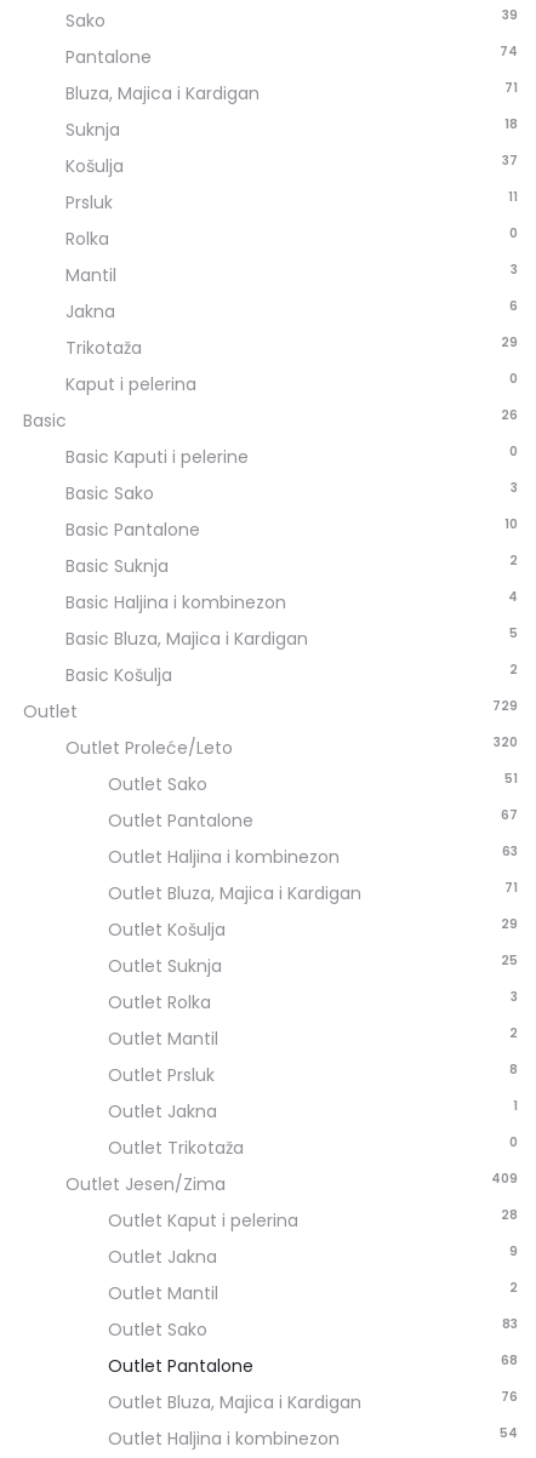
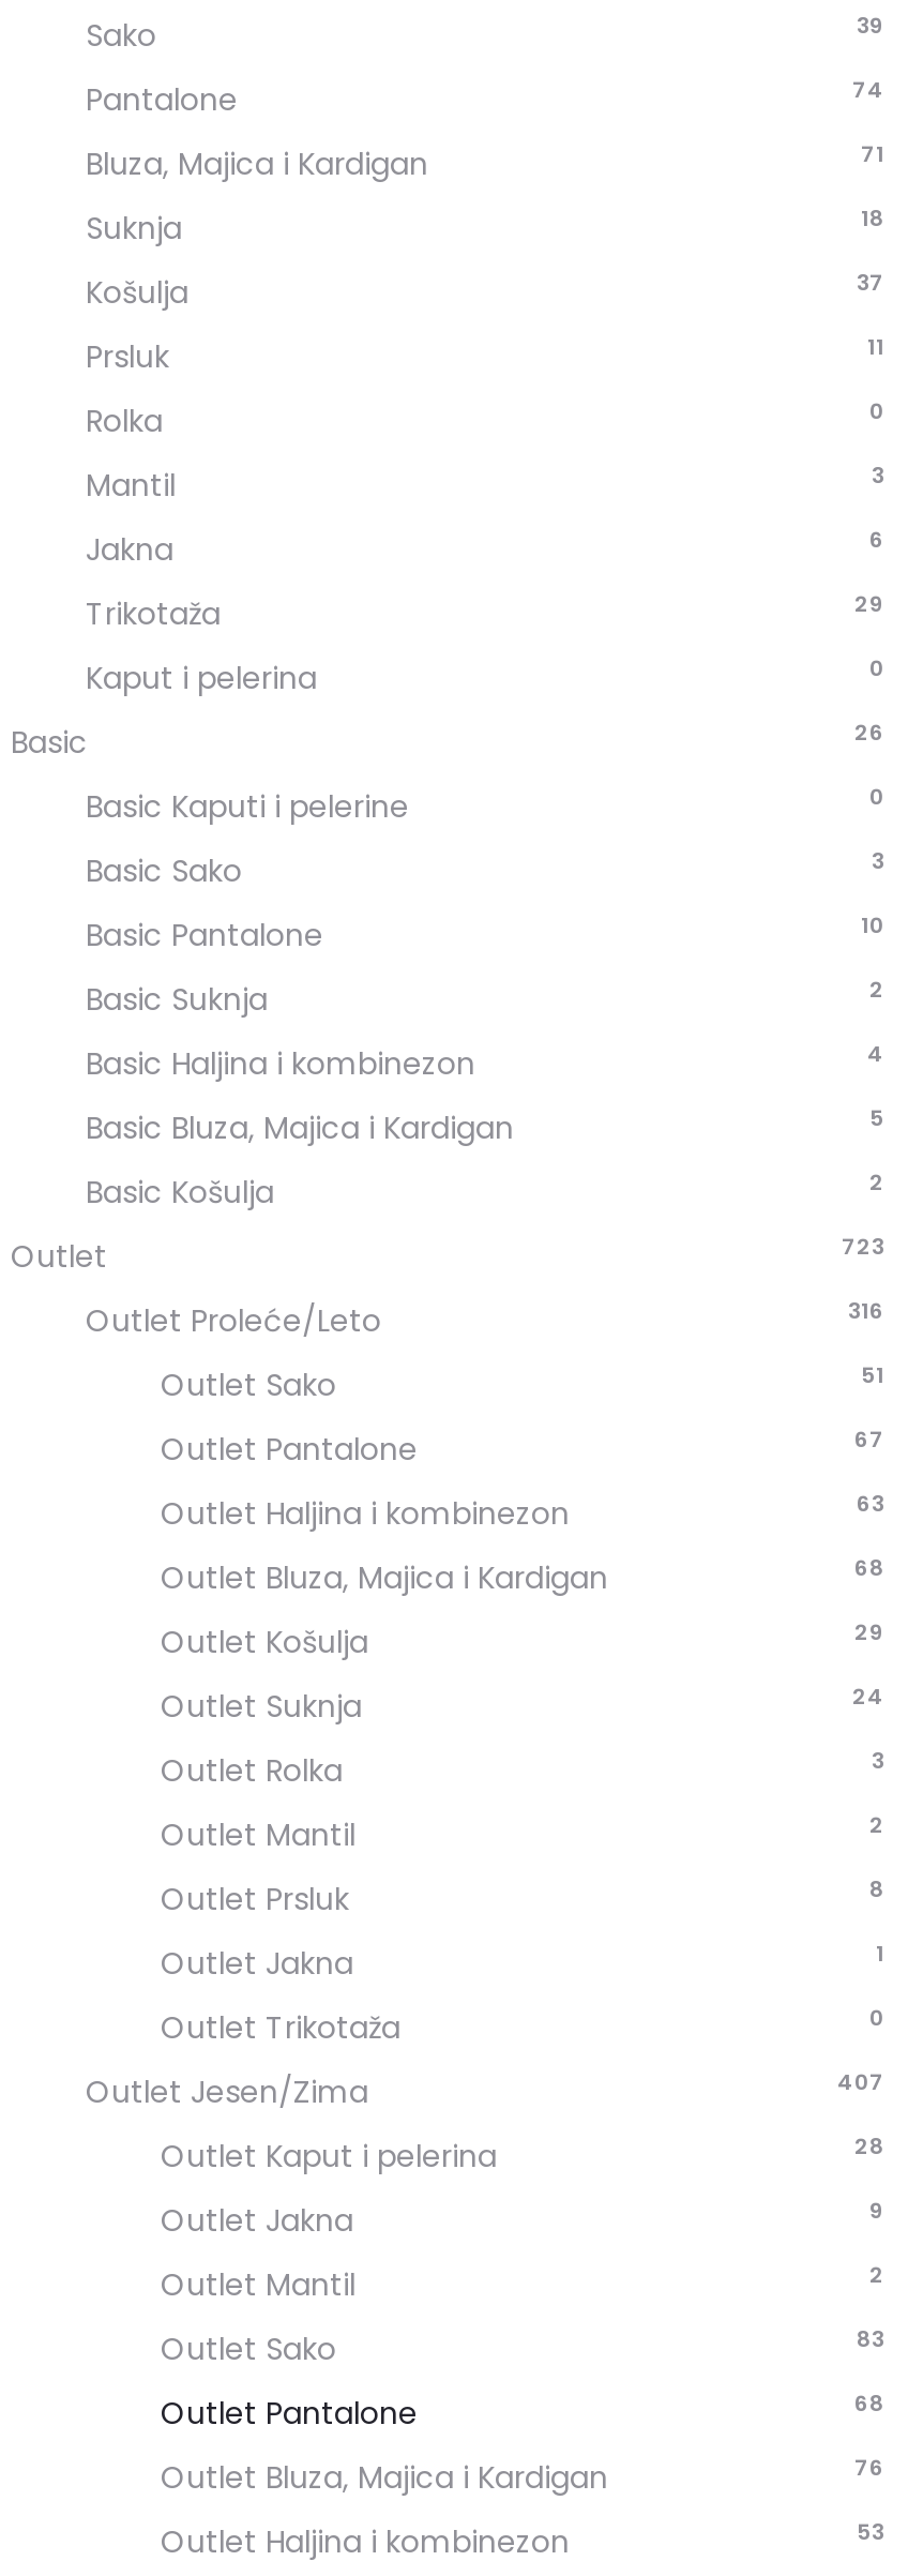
- 729
+ 723

- 320
+ 316

- 71
+ 68

- 25
+ 24

- 409
+ 407

- 54
+ 53
